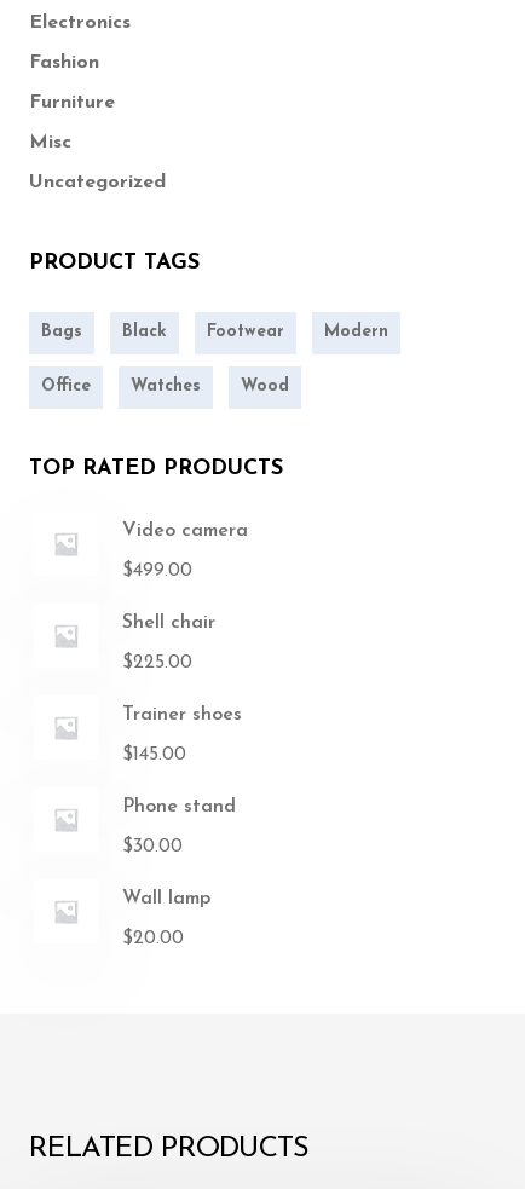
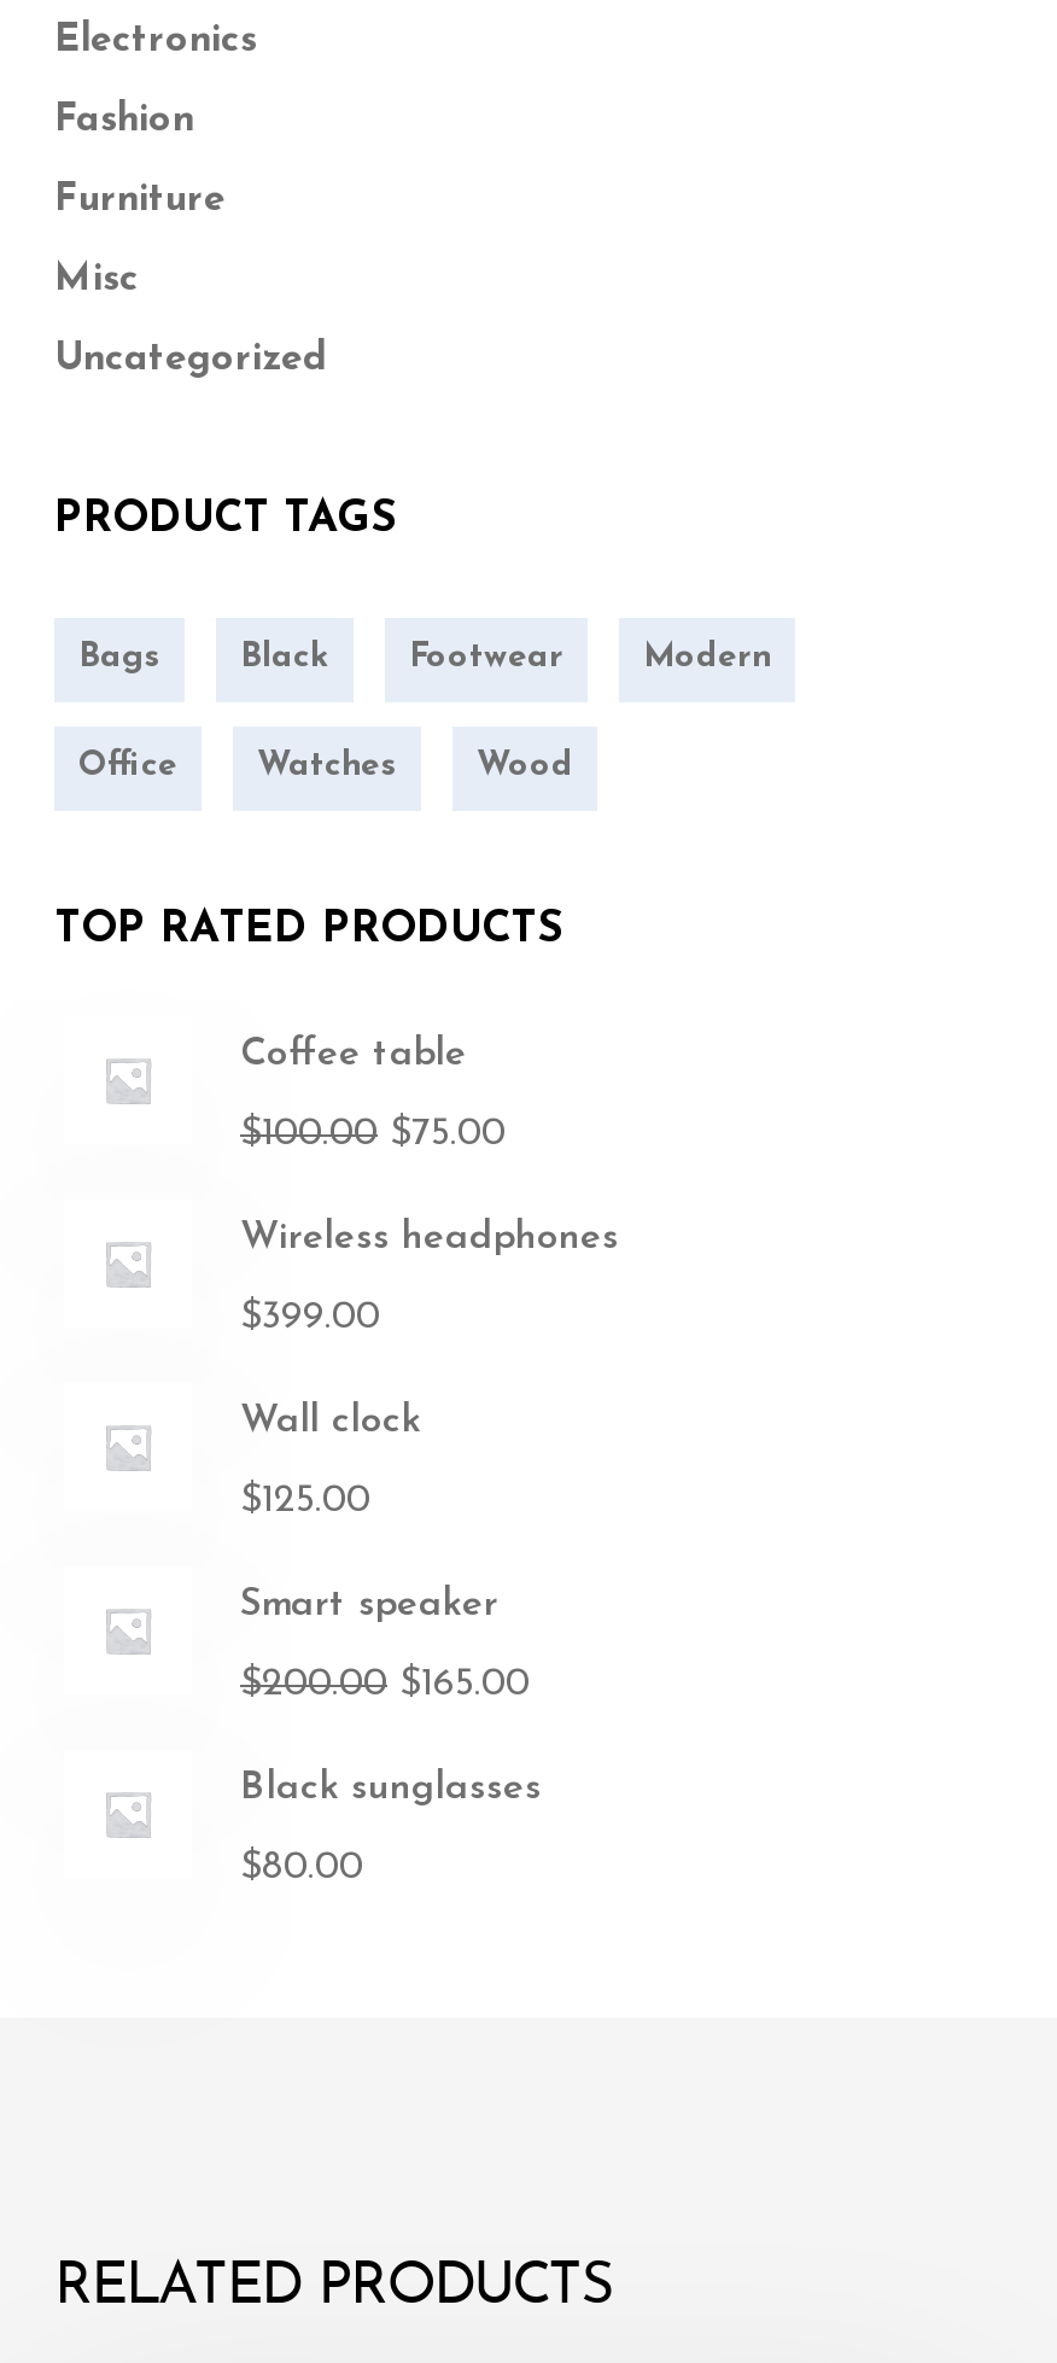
- Video camera
+ Coffee table

- $499.00
+ $100.00 $75.00

- Shell chair
+ Wireless headphones

- $225.00
+ $399.00

- Trainer shoes
+ Wall clock

- $145.00
+ $125.00

- Phone stand
+ Smart speaker

- $30.00
+ $200.00 $165.00

- Wall lamp
+ Black sunglasses

- $20.00
+ $80.00
